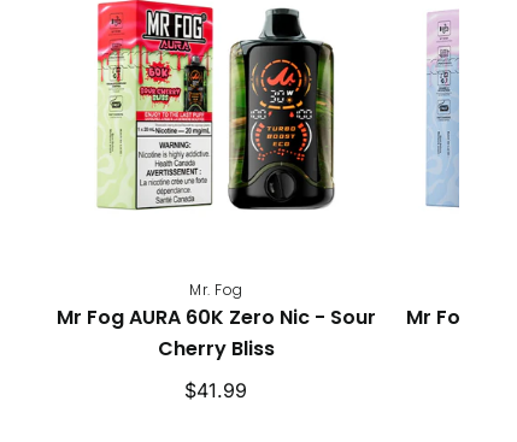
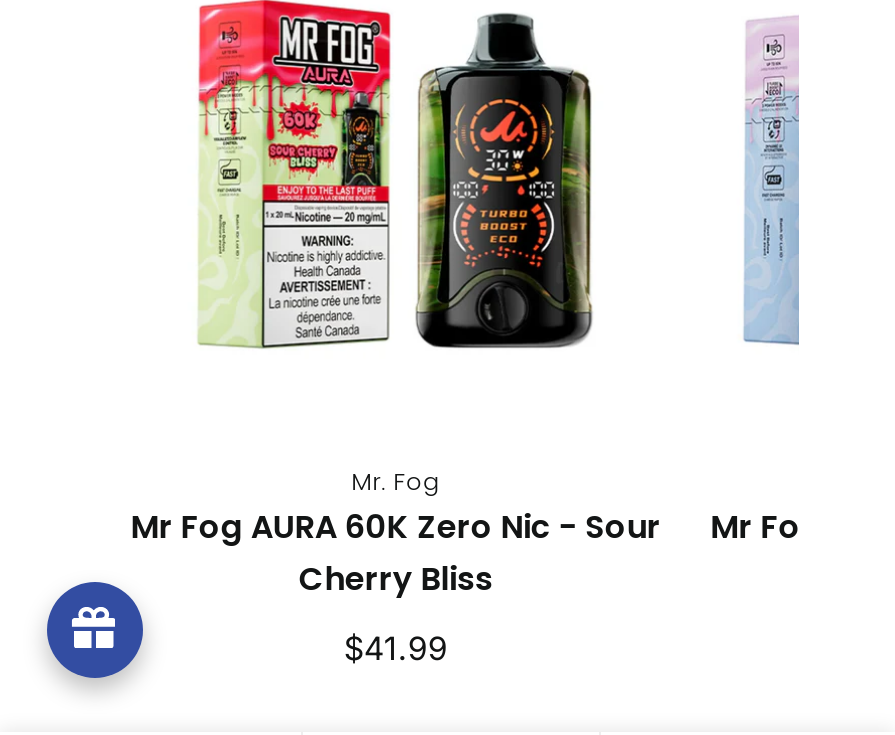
+ [image]
